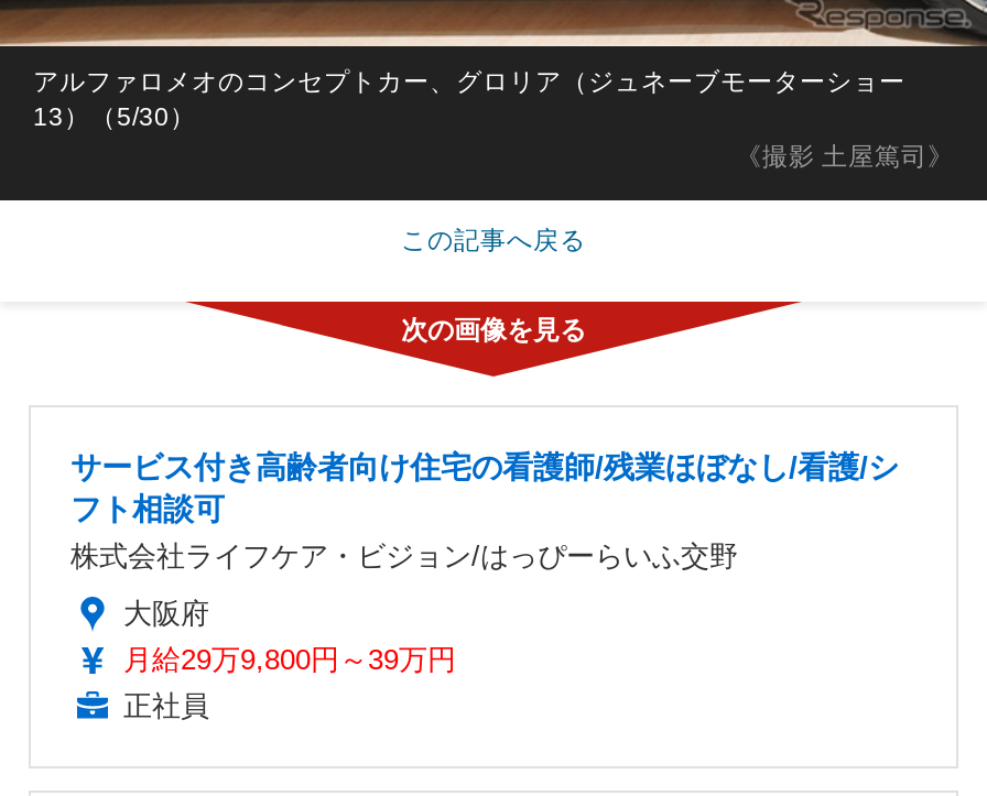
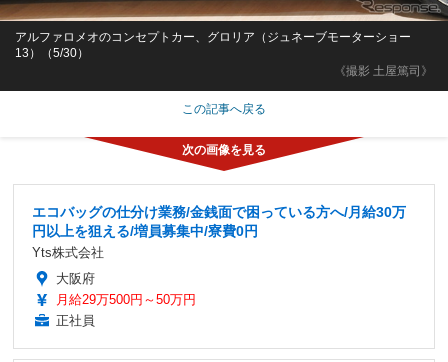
- サービス付き高齢者向け住宅の看護師/残業ほぼなし/看護/シ
- フト相談可
- 株式会社ライフケア・ビジョン/はっぴーらいふ交野
+ エコバッグの仕分け業務/金銭面で困っている方へ/月給30万
+ 円以上を狙える/増員募集中/寮費0円
+ Yts株式会社

- 月給29万9,800円～39万円
+ 月給29万500円～50万円
